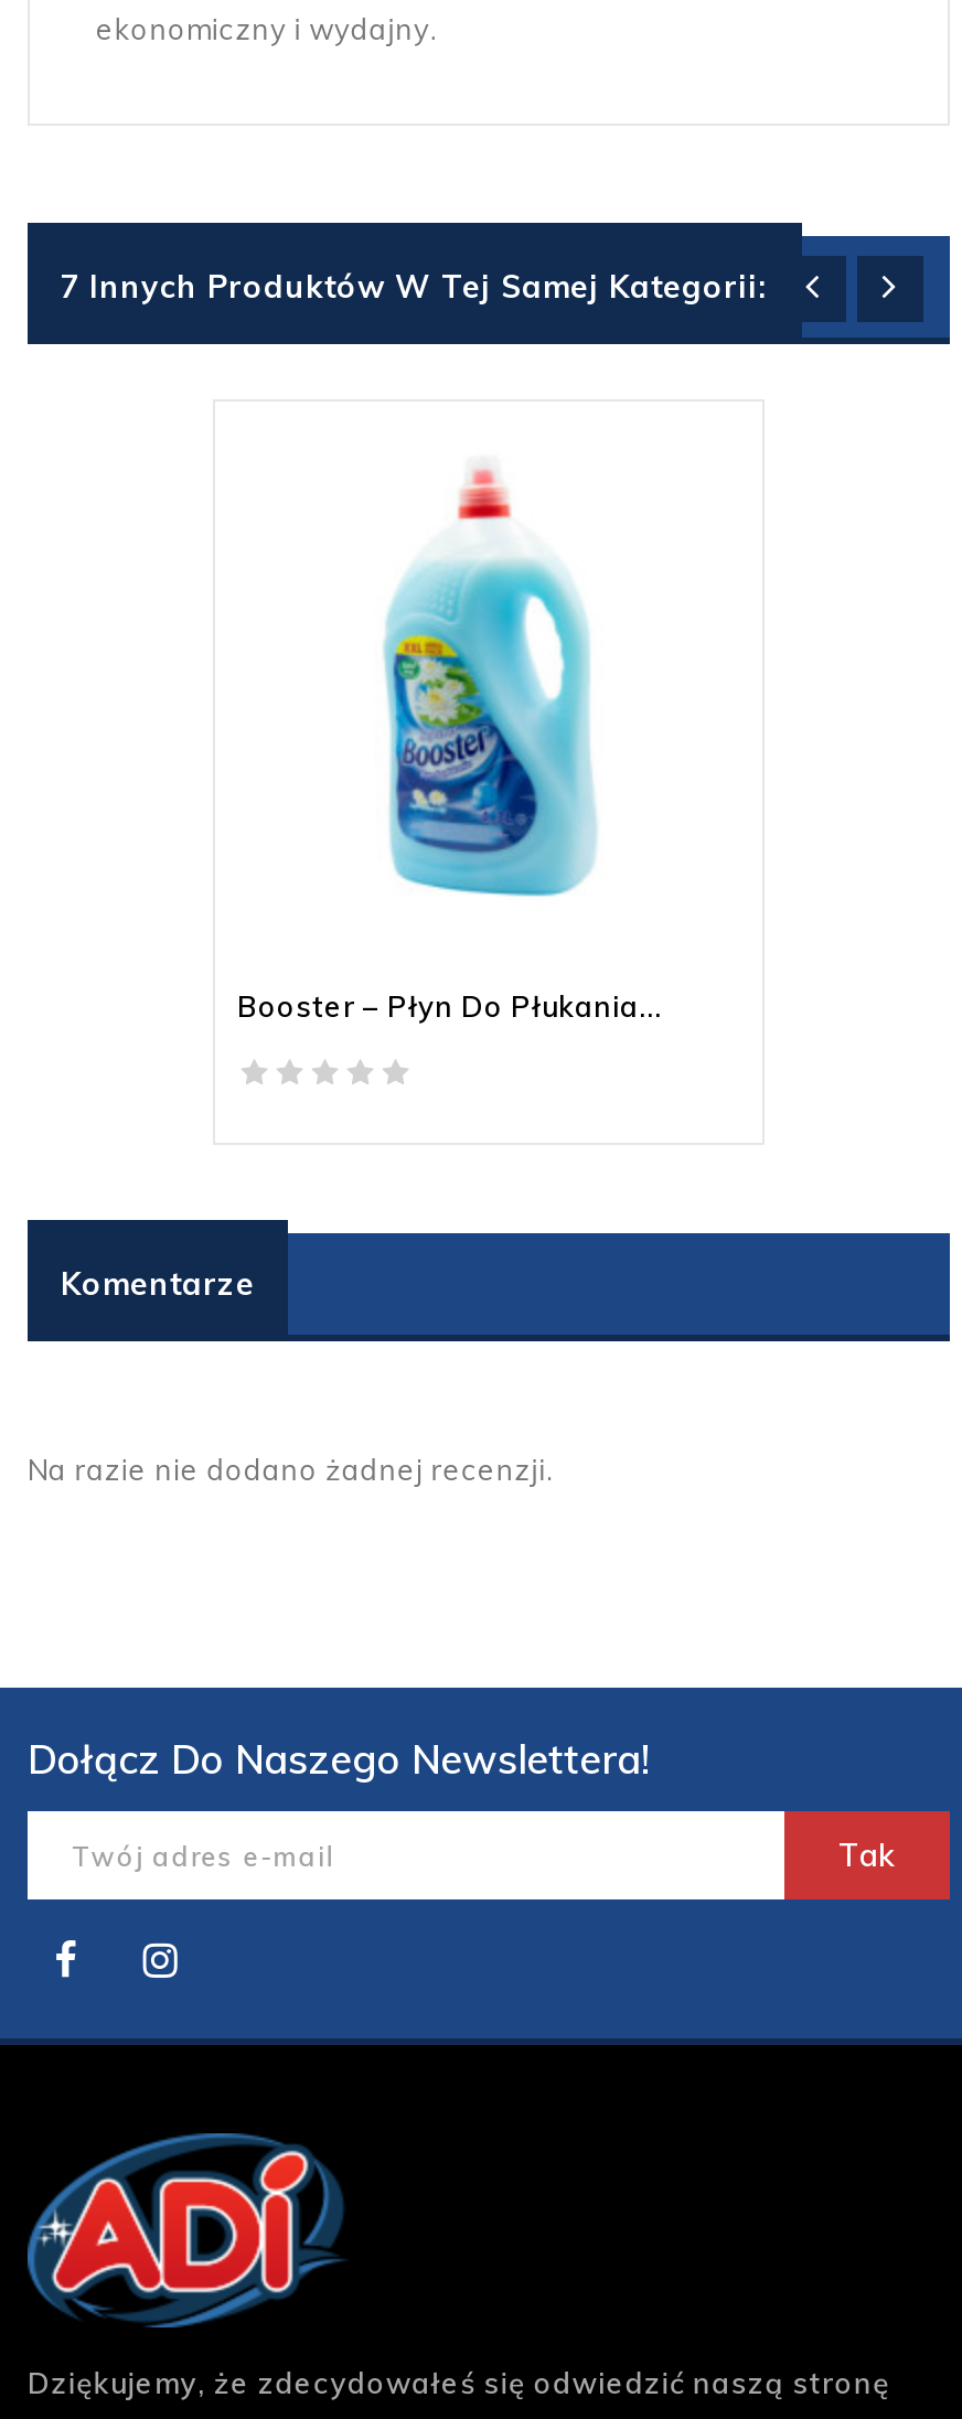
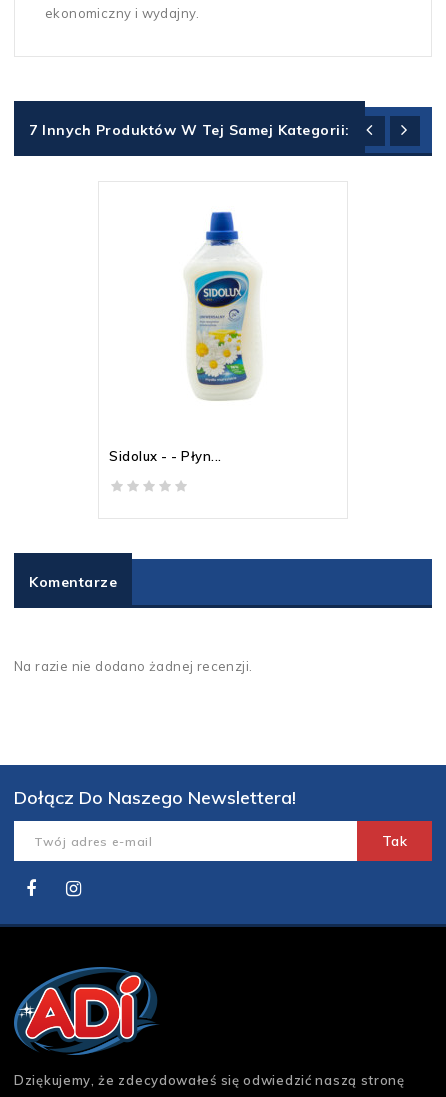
- [image]
+ [image]

- [image]
+ [image]

- Booster – Płyn Do Płukania...
+ Sidolux - - Płyn...
